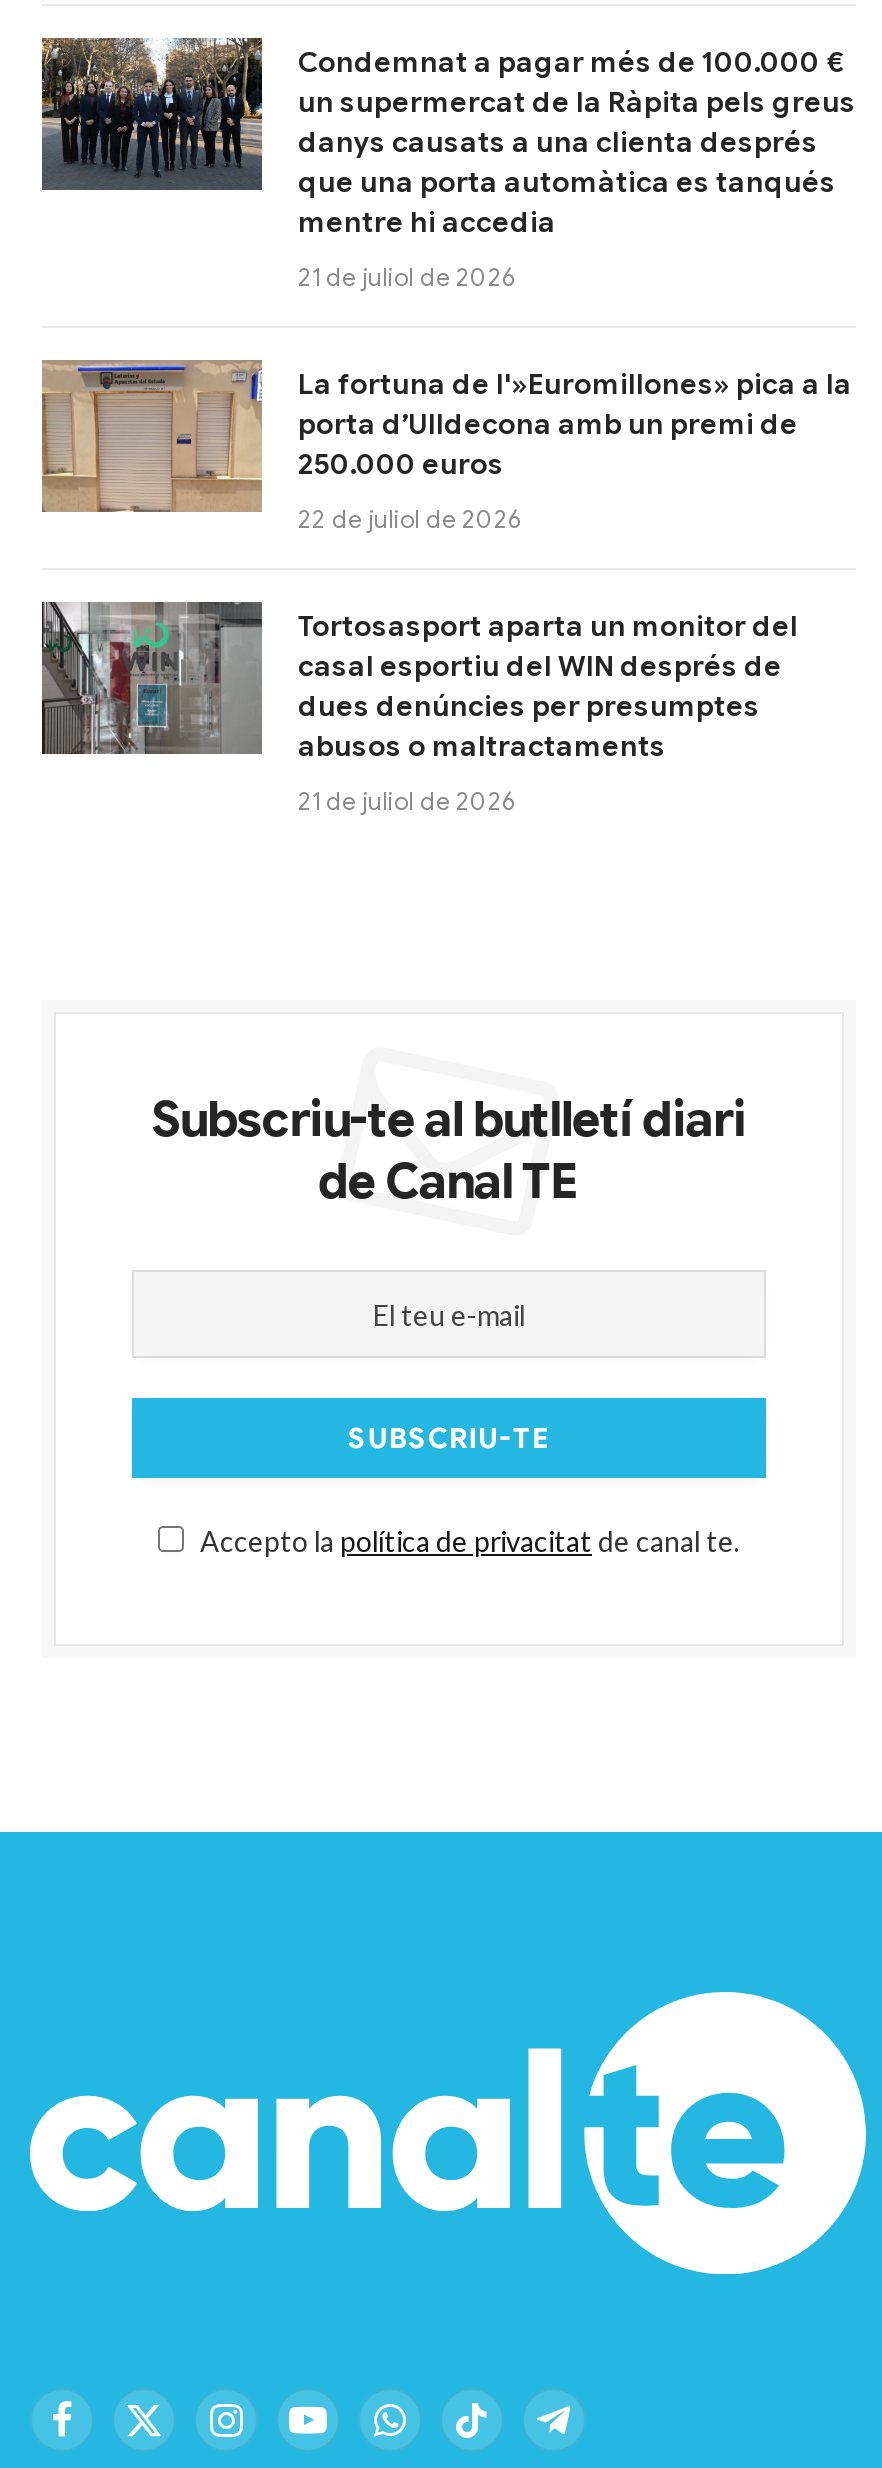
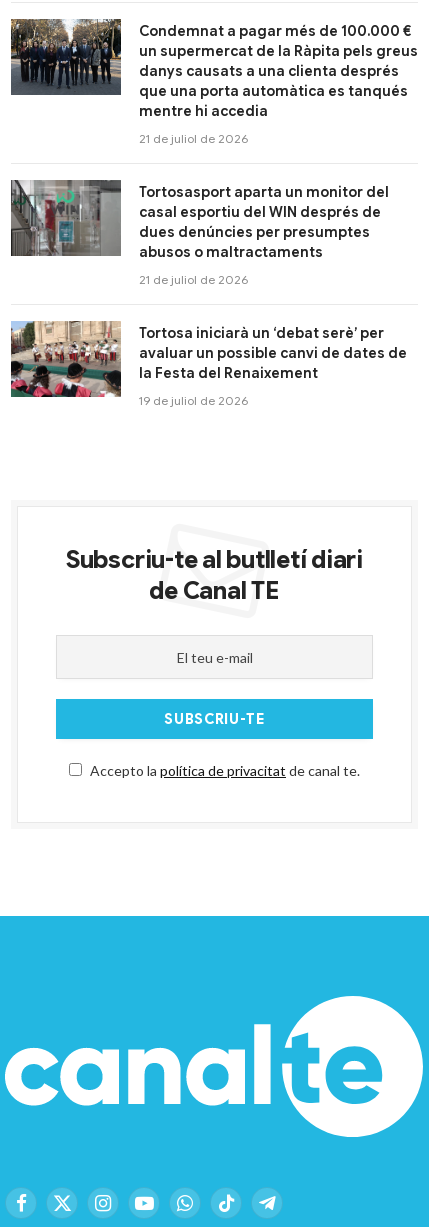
- [image]
- La fortuna de l'»Euromillones» pica a la
- porta d’Ulldecona amb un premi de
- 250.000 euros
- 22 de juliol de 2026

moved up: [image] | Tortosasport aparta un monitor del | casal esportiu del WIN després de | dues denúncies per presumptes | abusos o maltractaments | 21 de juliol de 2026

+ [image]
+ Tortosa iniciarà un ‘debat serè’ per
+ avaluar un possible canvi de dates de
+ la Festa del Renaixement
+ 19 de juliol de 2026
